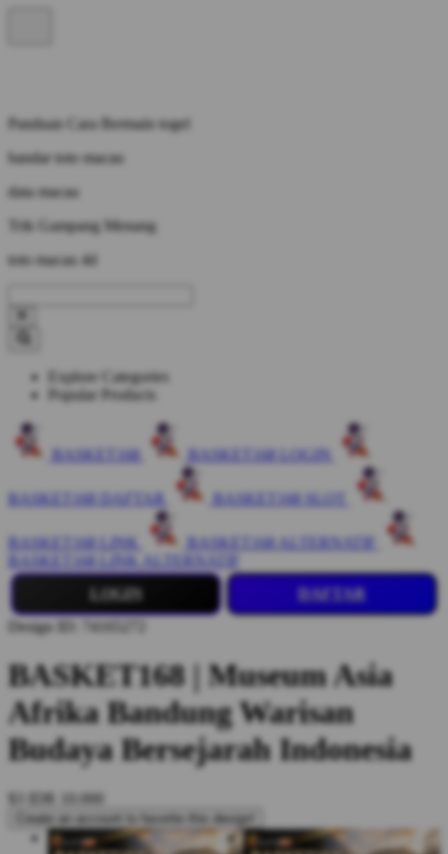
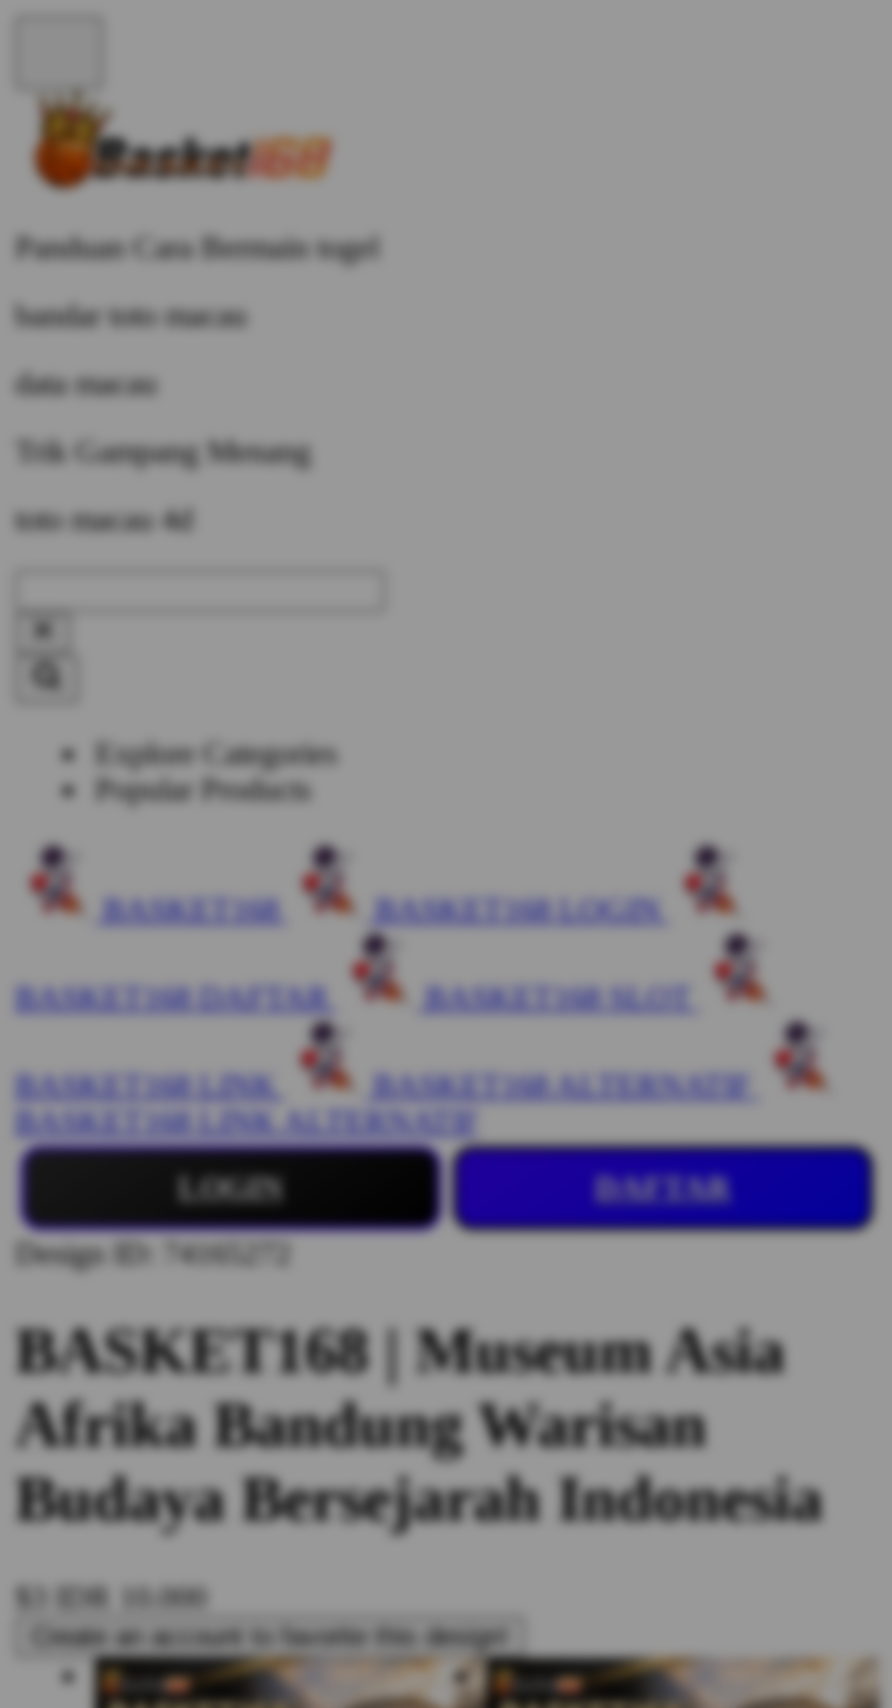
+ [image]
